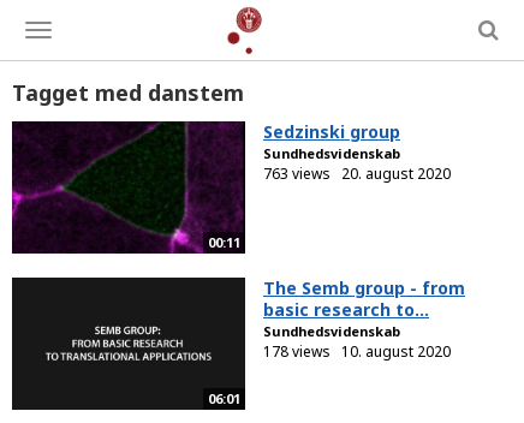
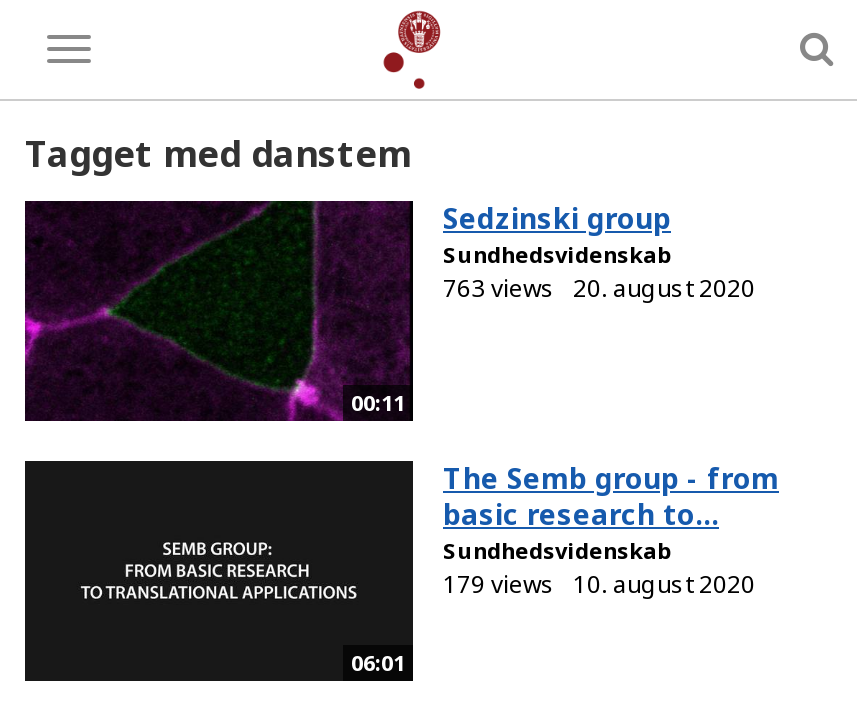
- 178 views 10. august 2020
+ 179 views 10. august 2020
